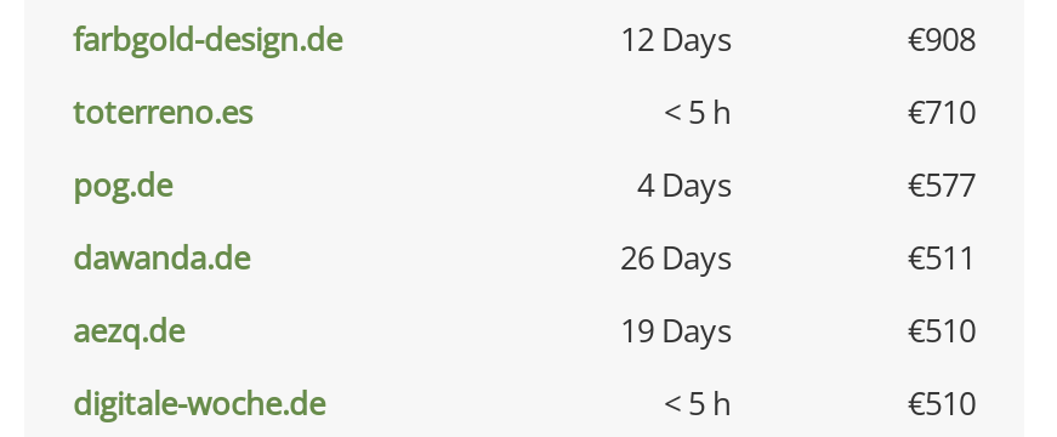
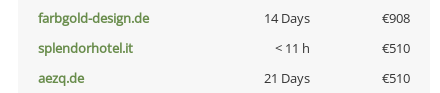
- 12 Days
+ 14 Days

- toterreno.es
- < 5 h
- €710
- pog.de
- 4 Days
- €577
- dawanda.de
- 26 Days
- €511
- aezq.de
- 19 Days
+ splendorhotel.it
+ < 11 h

- digitale-woche.de
- < 5 h
+ aezq.de
+ 21 Days
